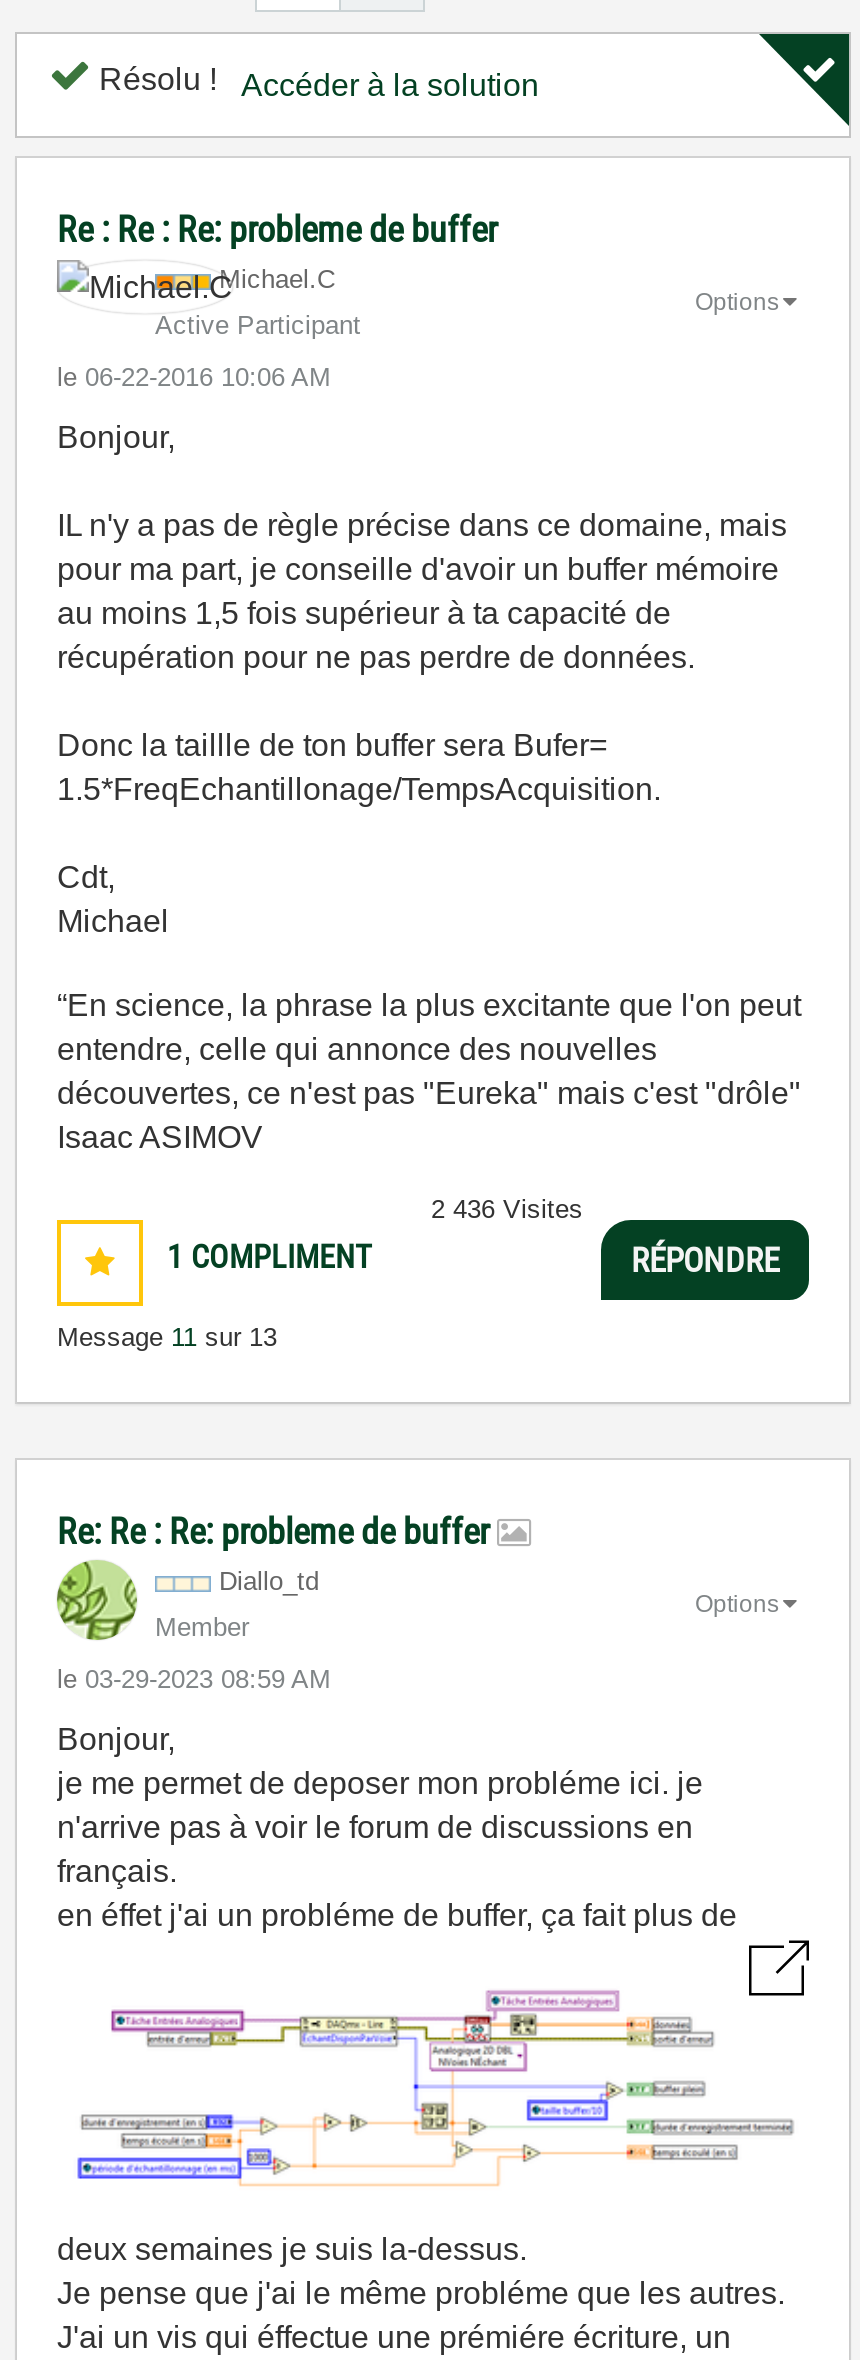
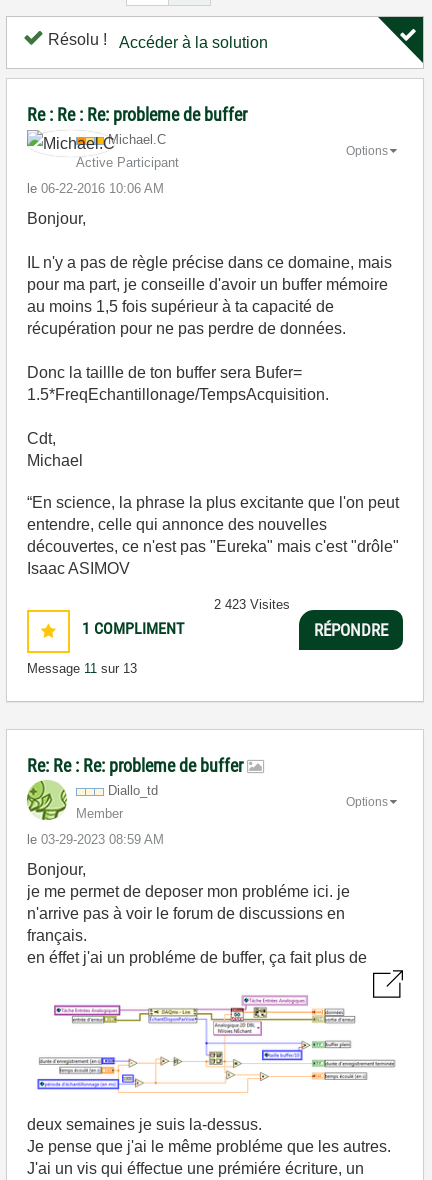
- 2 436 Visites
+ 2 423 Visites
